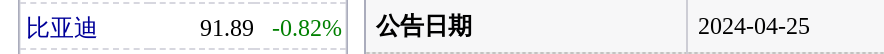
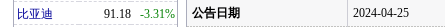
- 91.89
+ 91.18

- -0.82%
+ -3.31%
